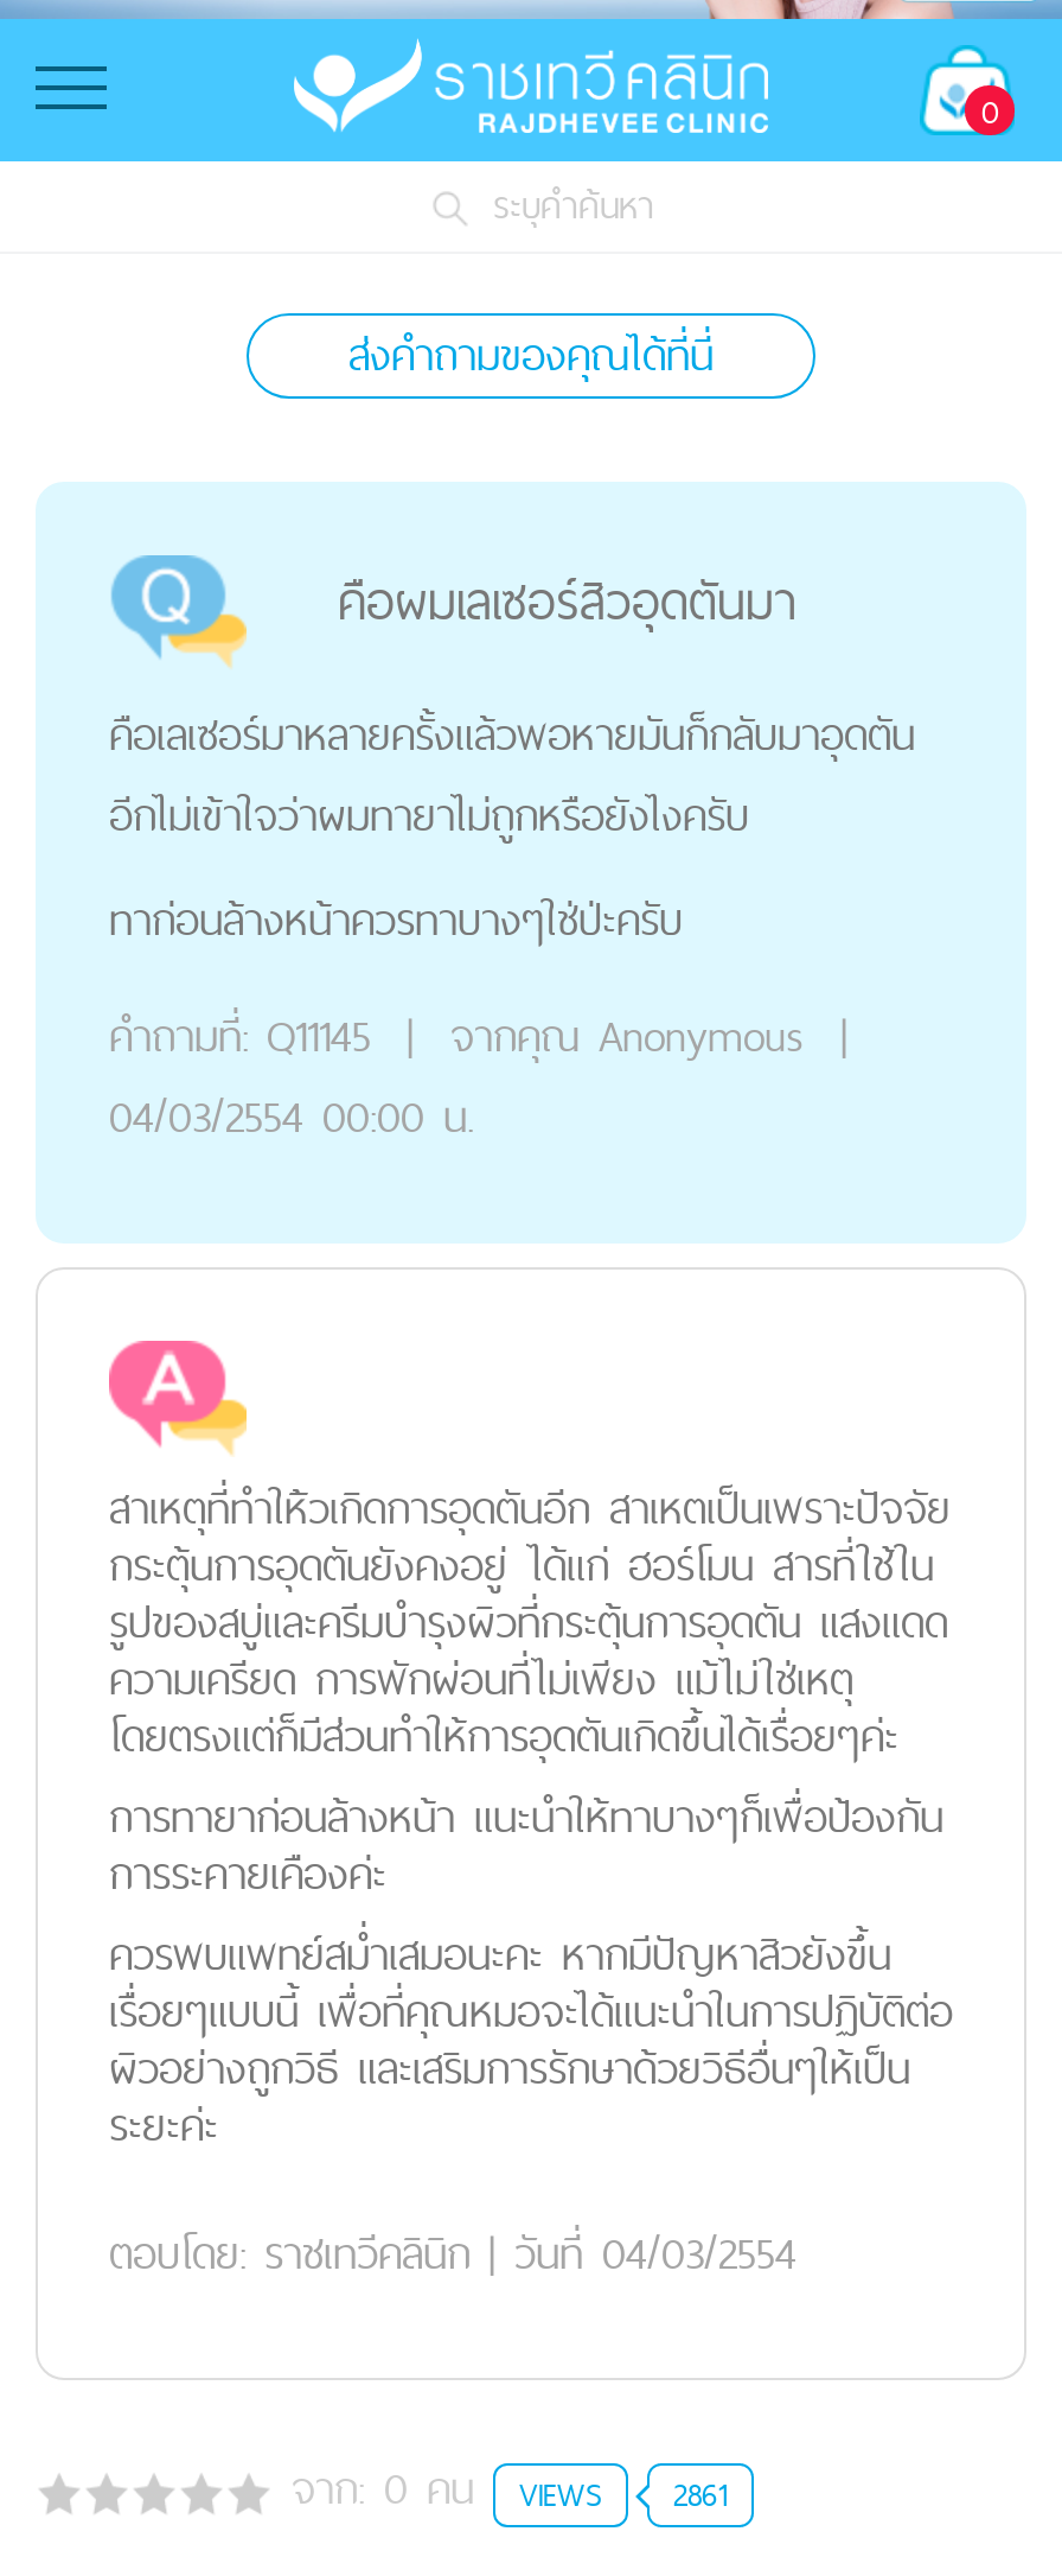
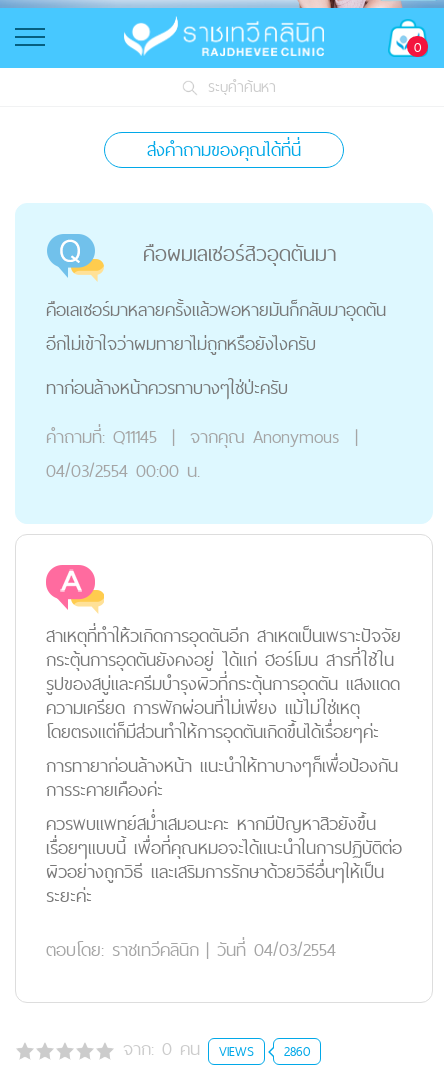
- จาก: 0คน VIEWS 2861
+ จาก: 0คน VIEWS 2860
